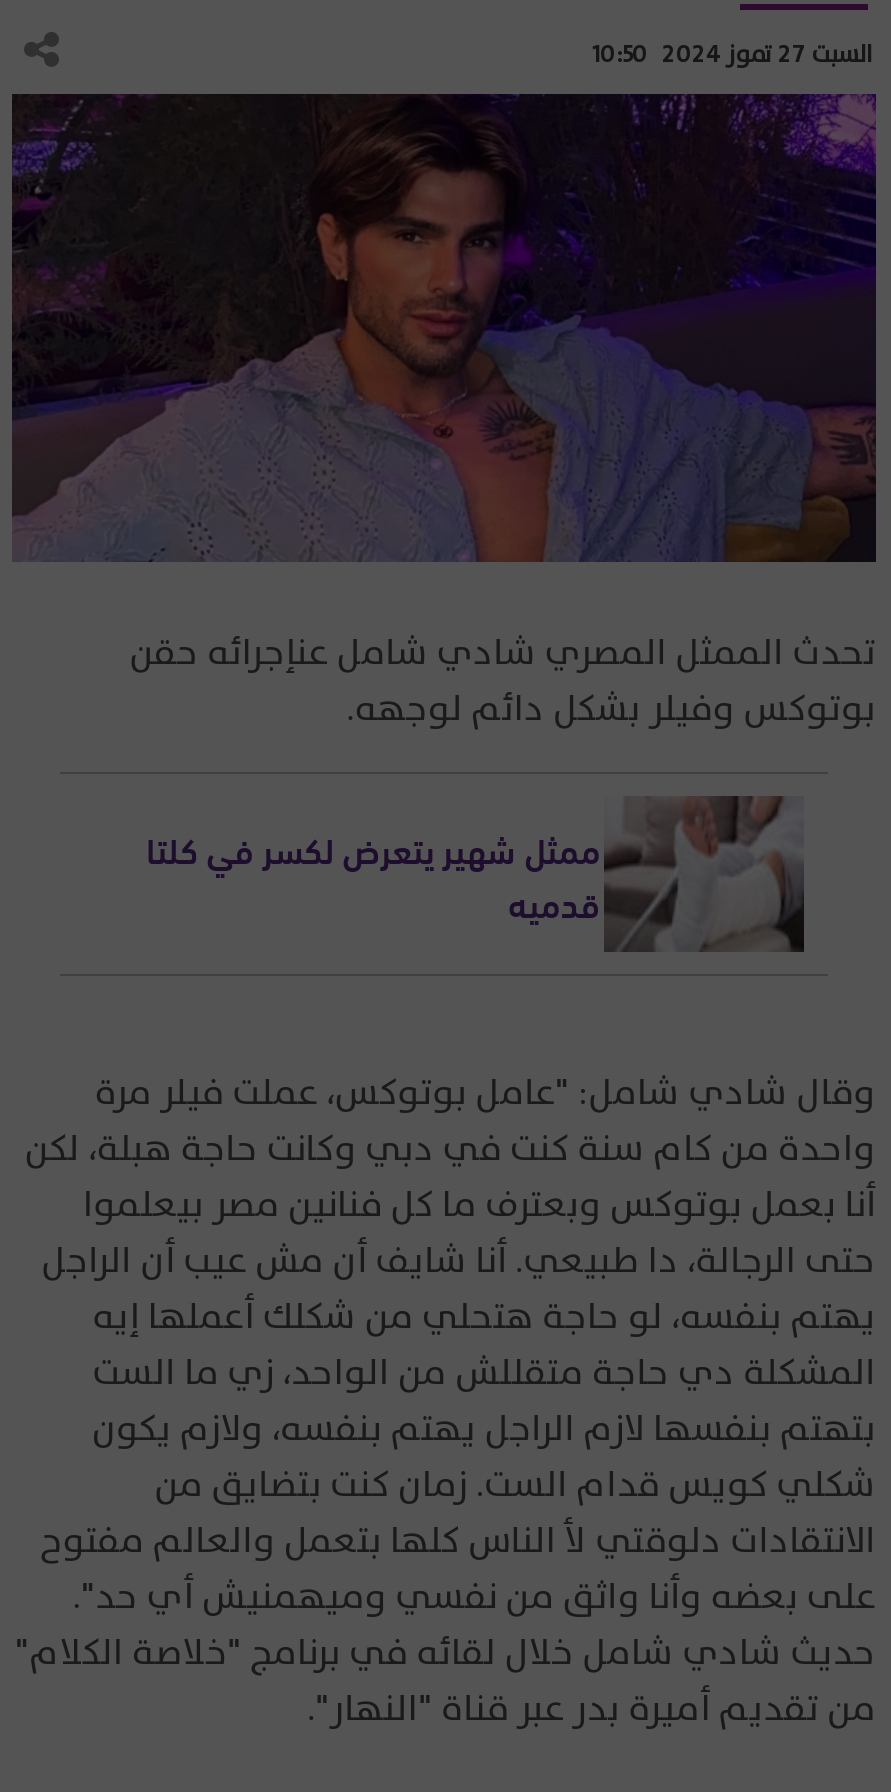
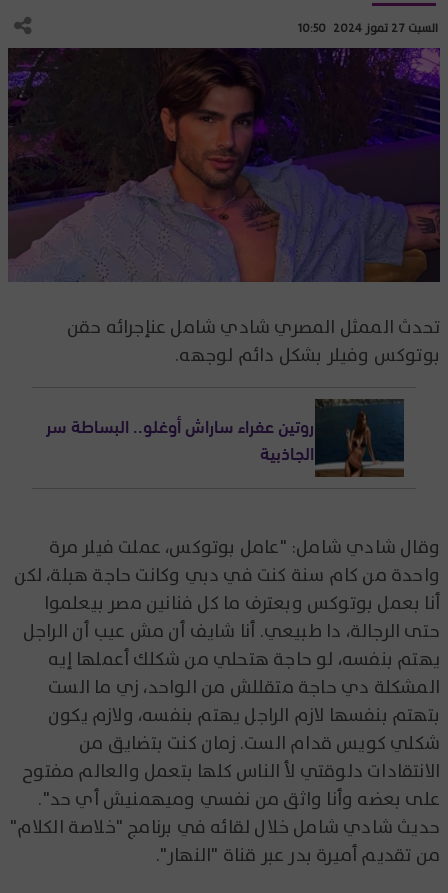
- [image]
- ممثل شهير يتعرض لكسر في كلتا
- قدميه
+ [image]
+ روتين عفراء ساراش أوغلو.. البساطة سر
+ الجاذبية
